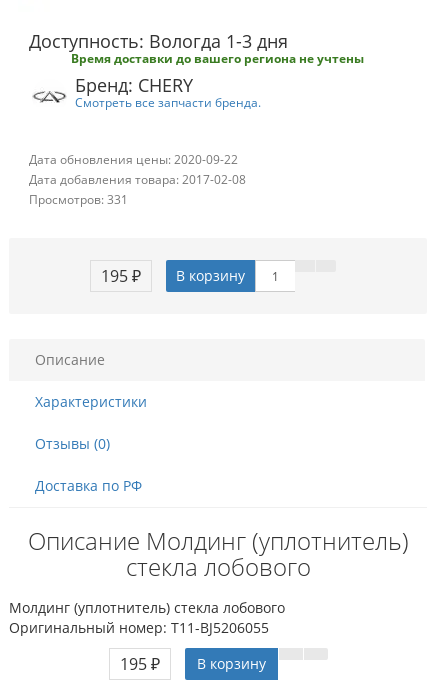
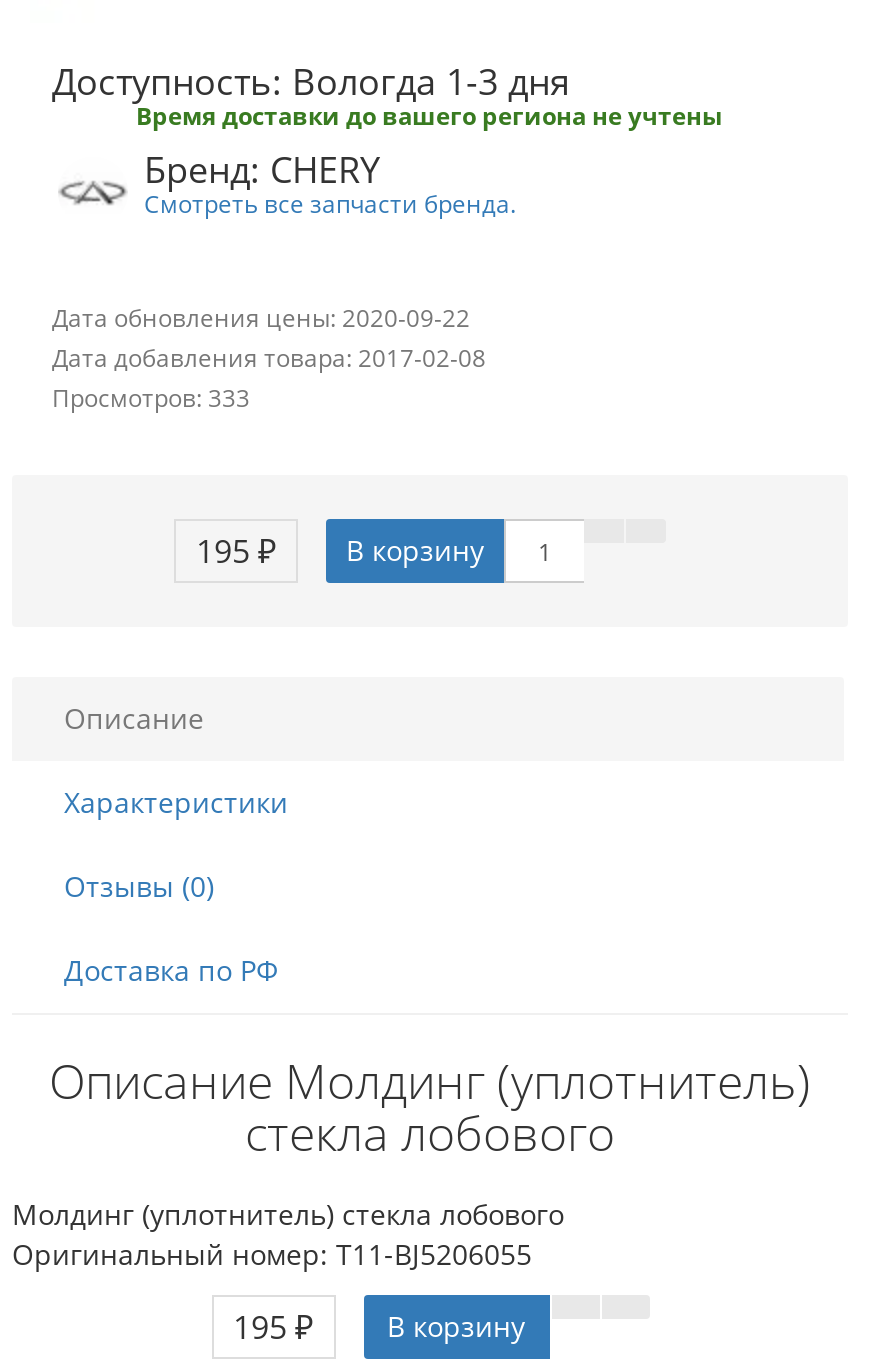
- Просмотров: 331
+ Просмотров: 333
